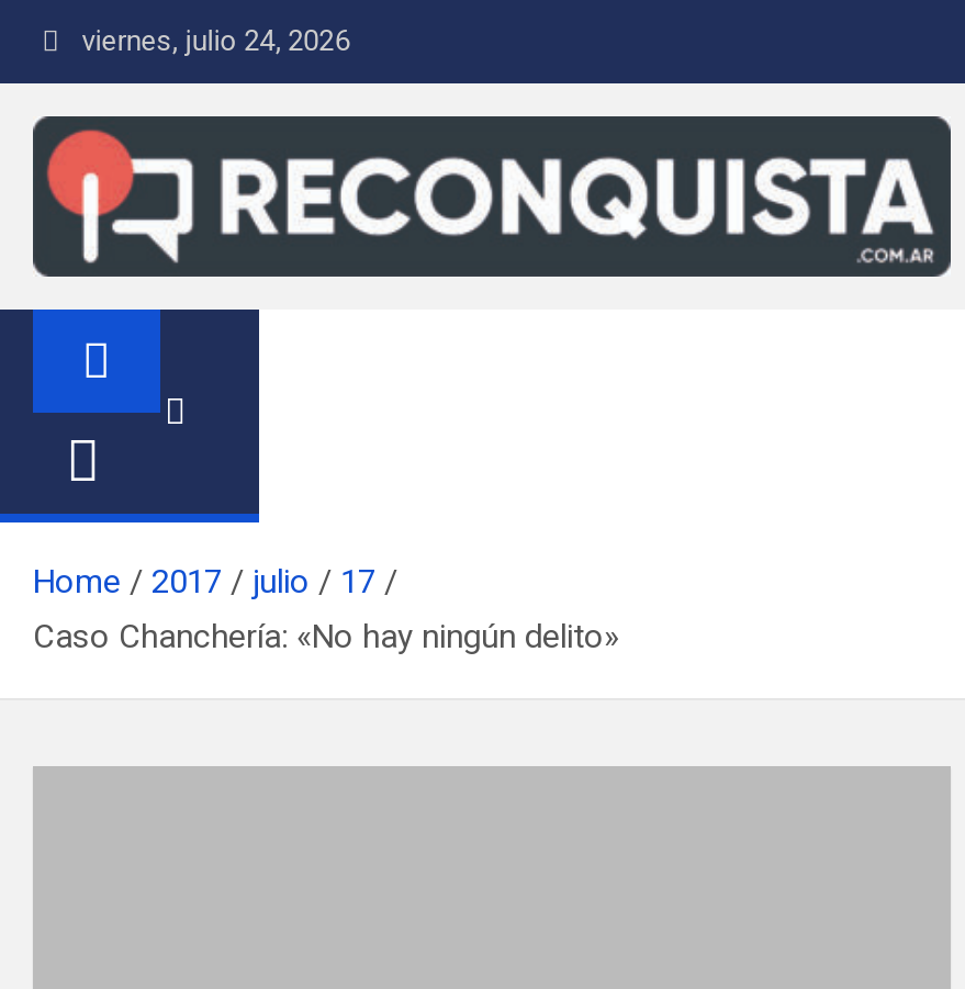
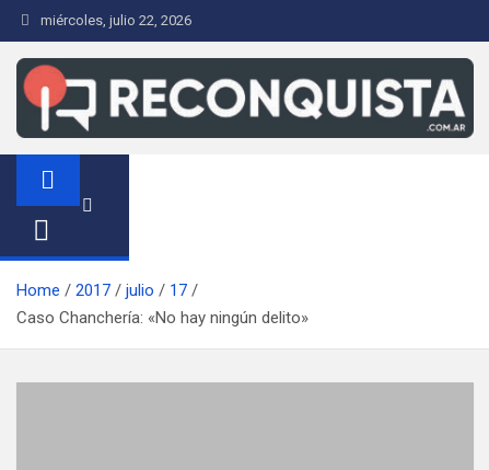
- viernes, julio 24, 2026
+ miércoles, julio 22, 2026
